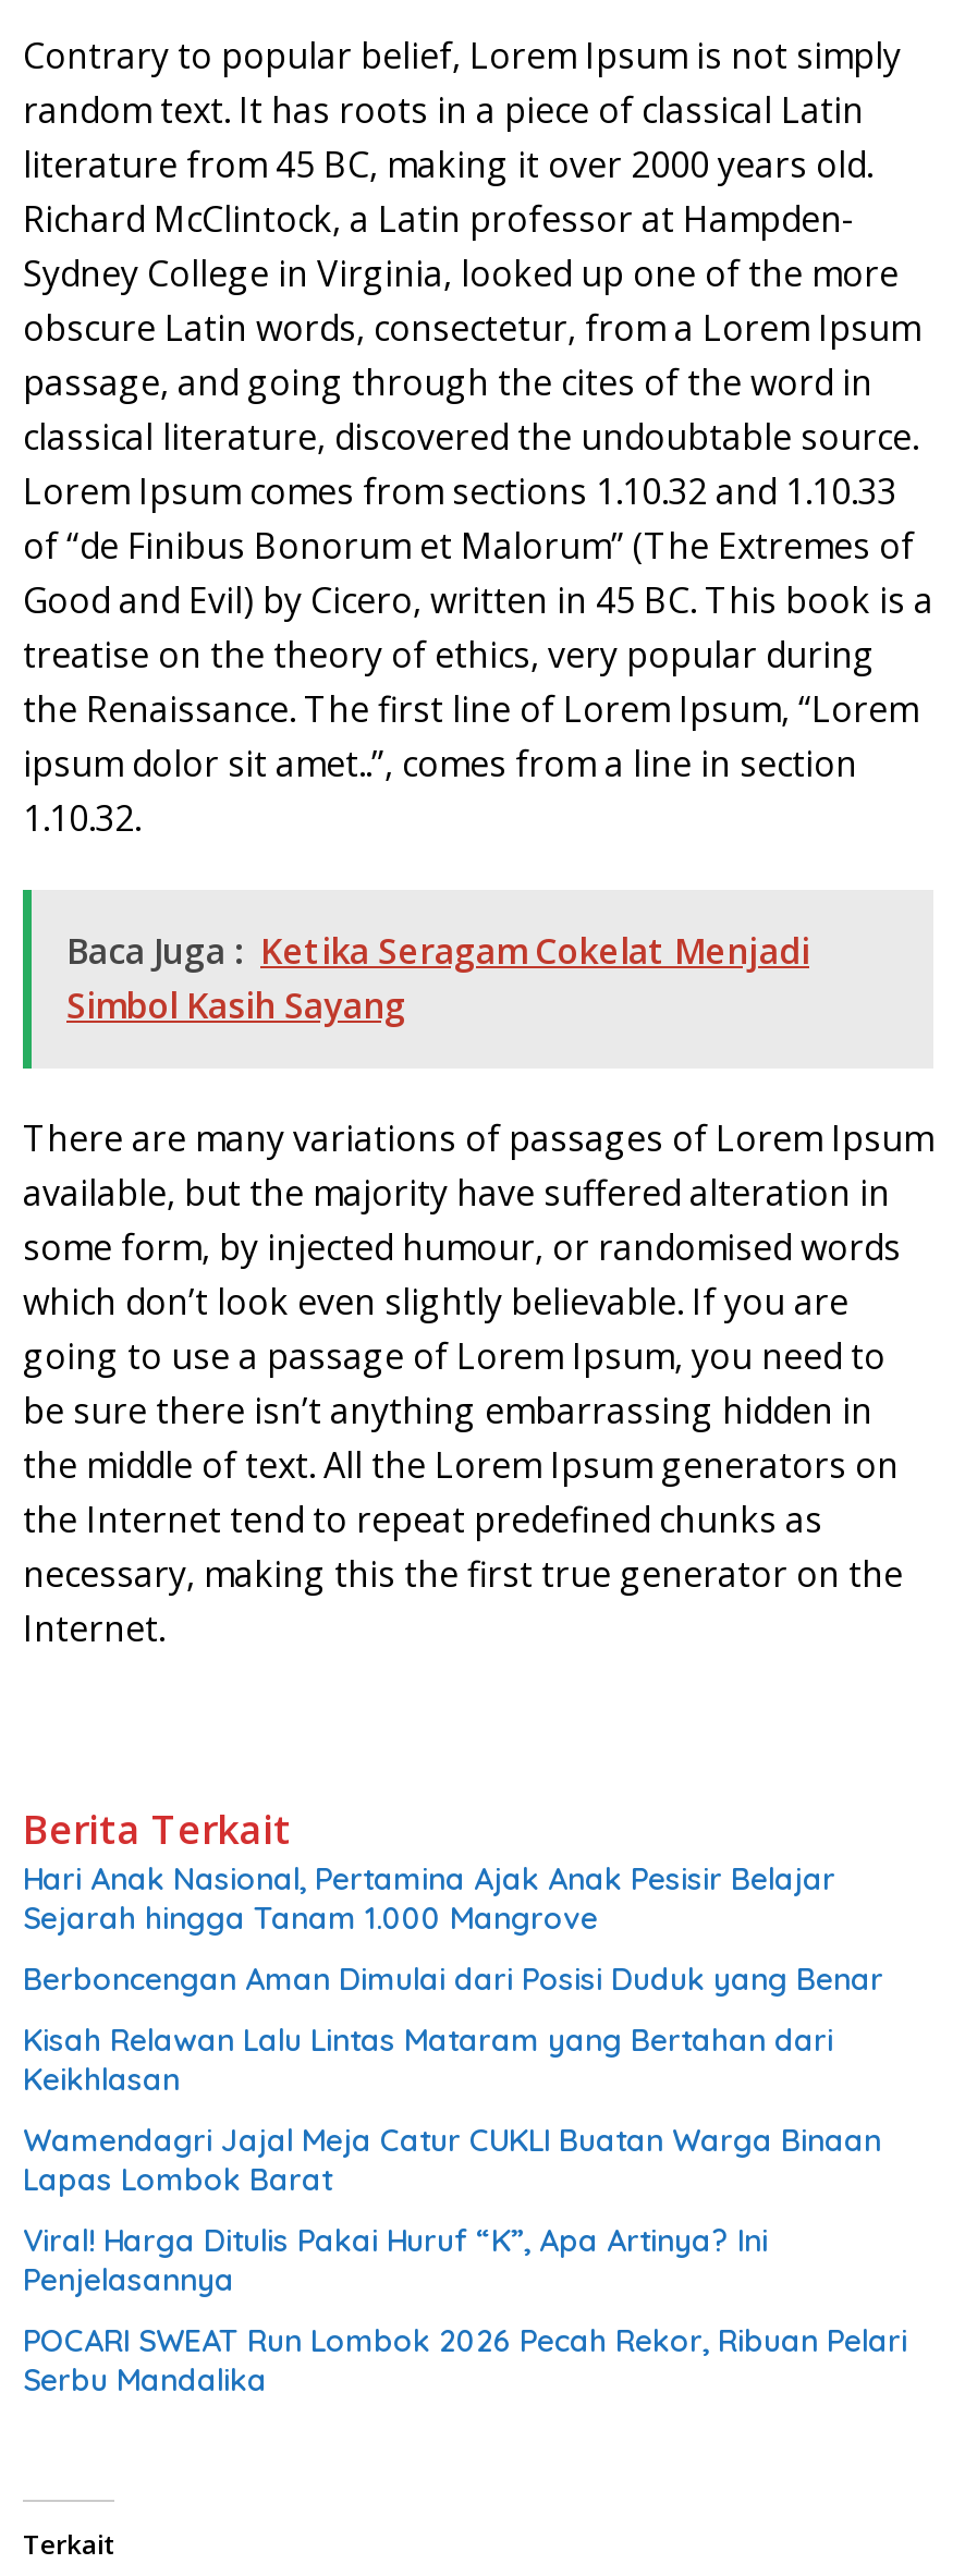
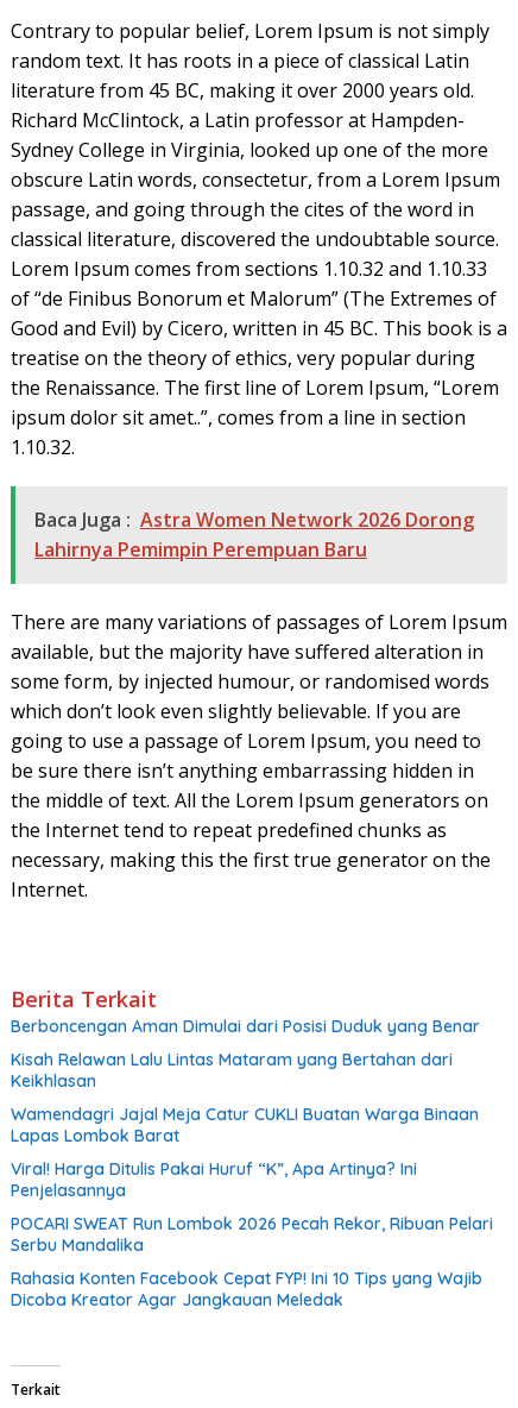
- Baca Juga : Ketika Seragam Cokelat Menjadi
- Simbol Kasih Sayang
+ Baca Juga : Astra Women Network 2026 Dorong
+ Lahirnya Pemimpin Perempuan Baru

- Hari Anak Nasional, Pertamina Ajak Anak Pesisir Belajar
- Sejarah hingga Tanam 1.000 Mangrove

moved up: Berboncengan Aman Dimulai dari Posisi Duduk yang Benar | Kisah Relawan Lalu Lintas Mataram yang Bertahan dari | Keikhlasan | ... | POCARI SWEAT Run Lombok 2026 Pecah Rekor, Ribuan Pelari | Serbu Mandalika

+ Rahasia Konten Facebook Cepat FYP! Ini 10 Tips yang Wajib
+ Dicoba Kreator Agar Jangkauan Meledak
